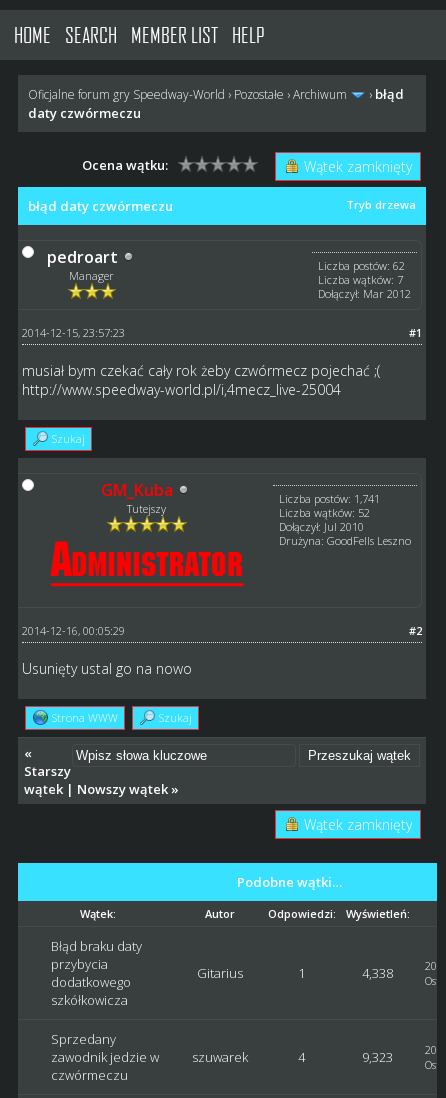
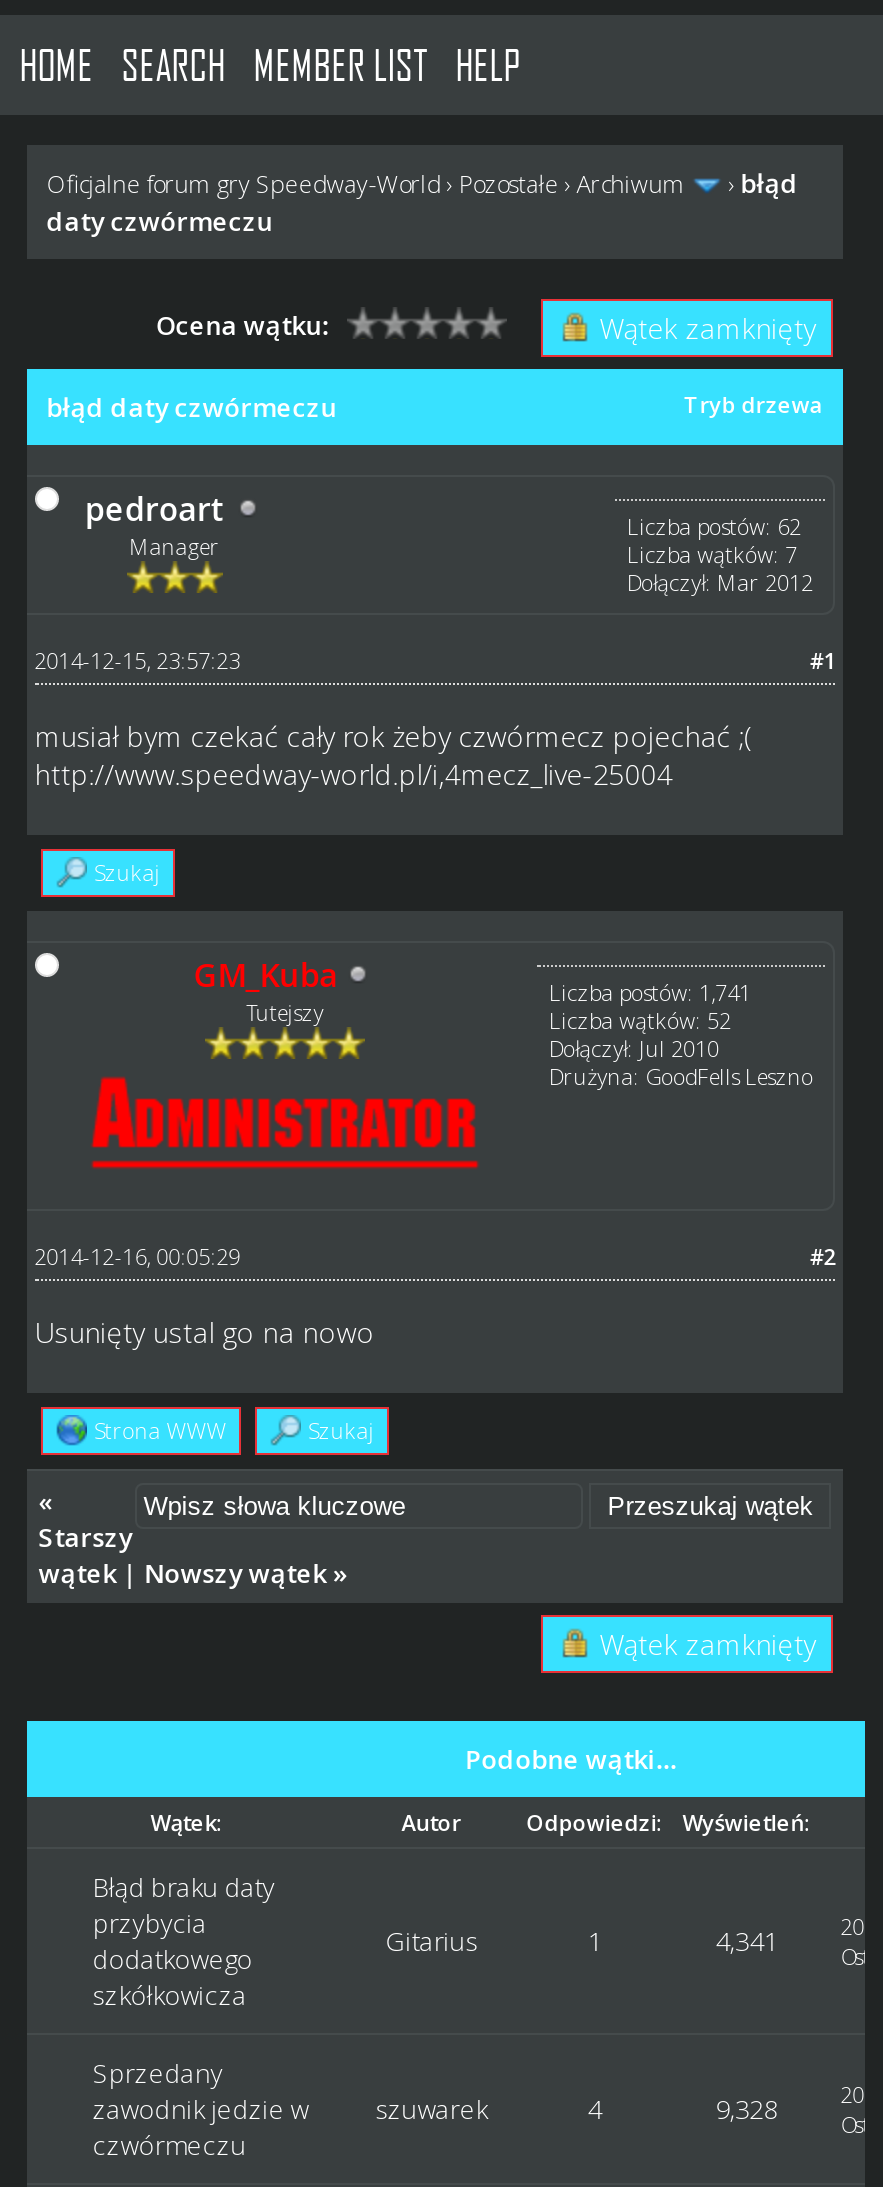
- 4,338
+ 4,341

- 9,323
+ 9,328
